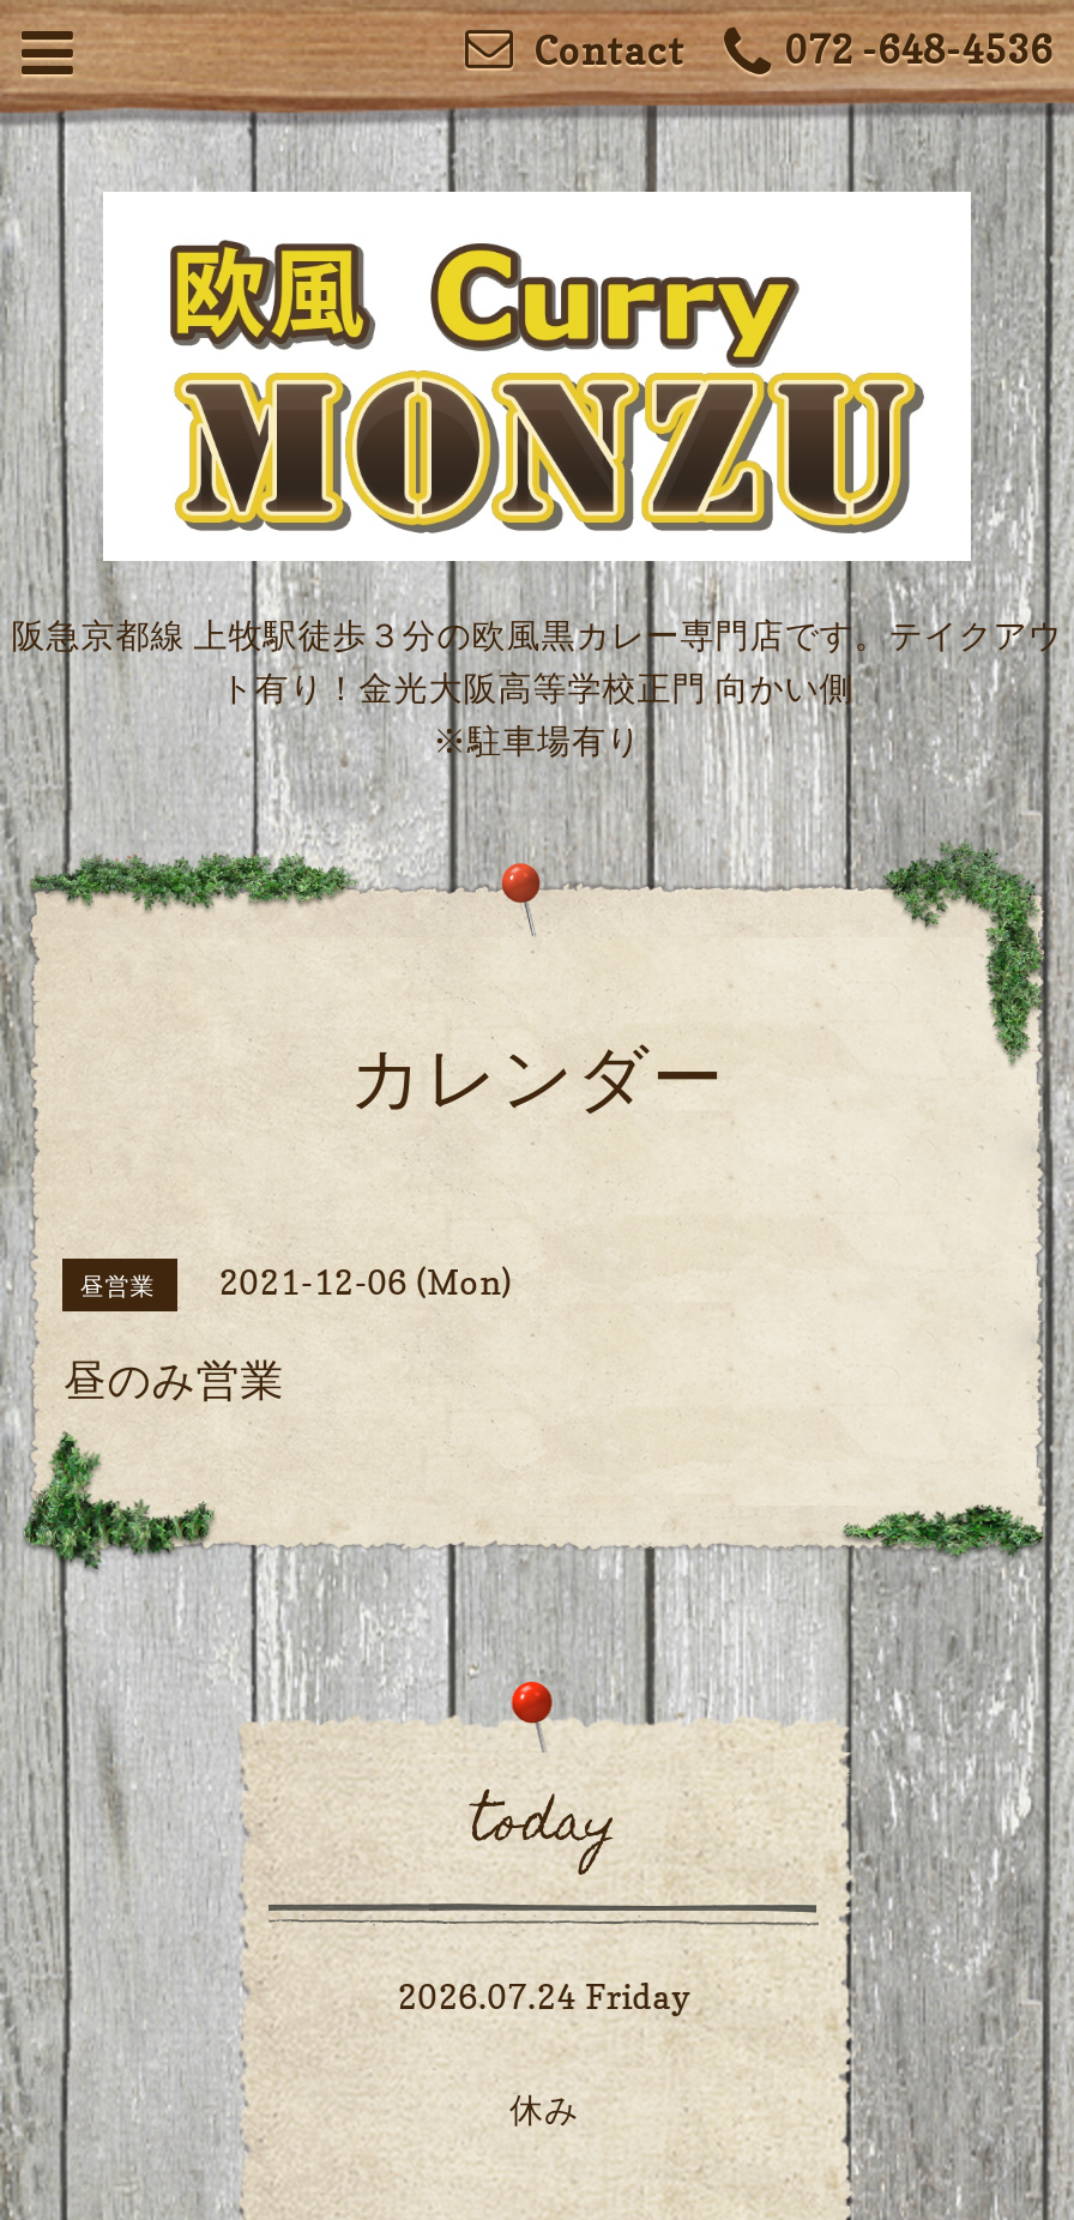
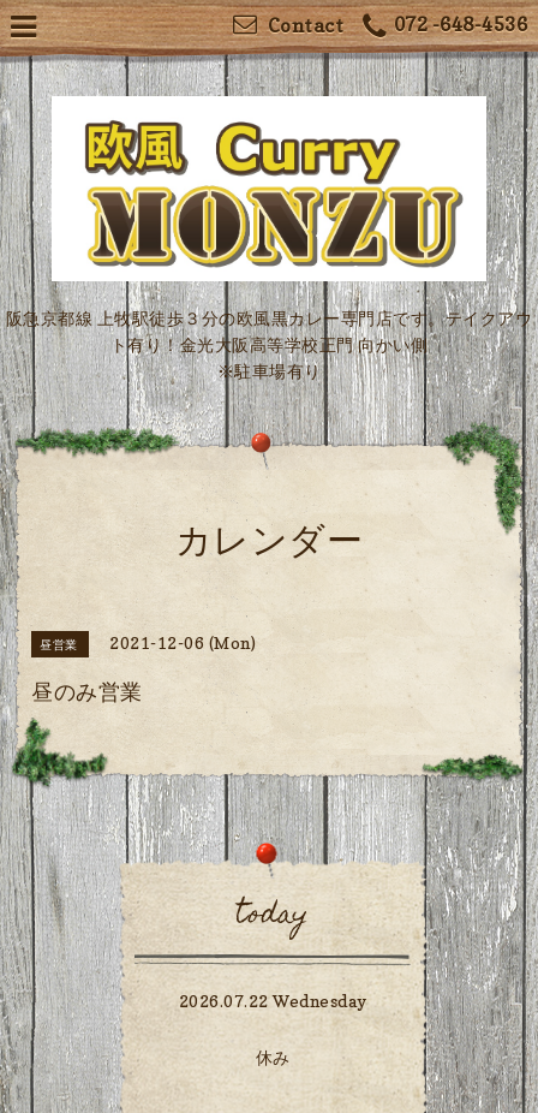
- 2026.07.24 Friday
+ 2026.07.22 Wednesday
